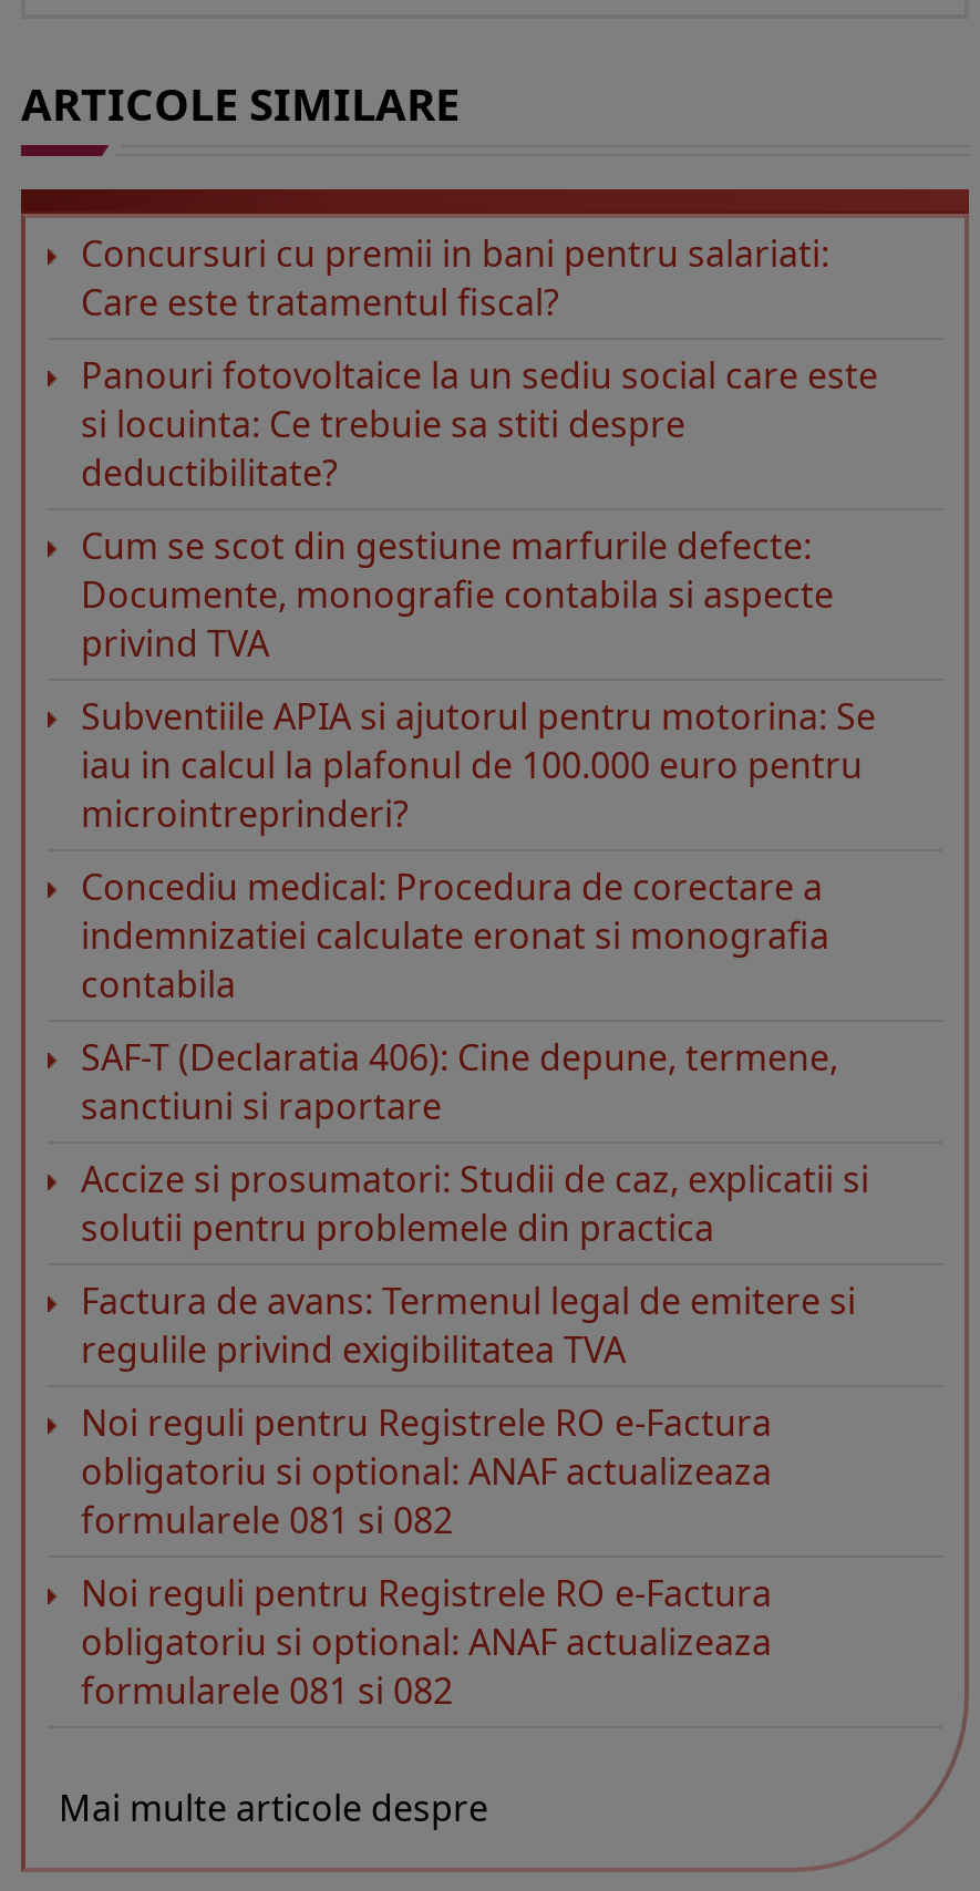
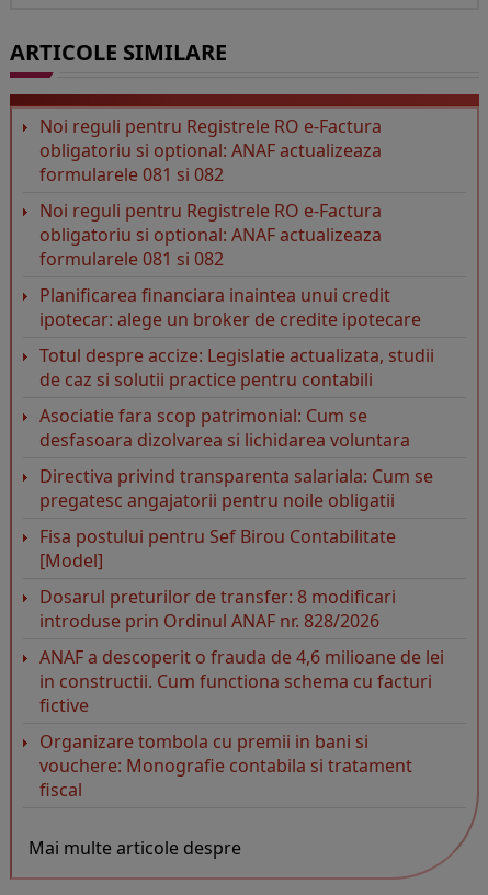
- Concursuri cu premii in bani pentru salariati:
- Care este tratamentul fiscal?
- Panouri fotovoltaice la un sediu social care este
- si locuinta: Ce trebuie sa stiti despre
- deductibilitate?
- Cum se scot din gestiune marfurile defecte:
- Documente, monografie contabila si aspecte
- privind TVA
- Subventiile APIA si ajutorul pentru motorina: Se
- iau in calcul la plafonul de 100.000 euro pentru
- microintreprinderi?
- Concediu medical: Procedura de corectare a
- indemnizatiei calculate eronat si monografia
- contabila
- SAF-T (Declaratia 406): Cine depune, termene,
- sanctiuni si raportare
- Accize si prosumatori: Studii de caz, explicatii si
- solutii pentru problemele din practica
- Factura de avans: Termenul legal de emitere si
- regulile privind exigibilitatea TVA

moved up: Noi reguli pentru Registrele RO e-Factura | obligatoriu si optional: ANAF actualizeaza | formularele 081 si 082 | Noi reguli pentru Registrele RO e-Factura | obligatoriu si optional: ANAF actualizeaza | formularele 081 si 082

+ Planificarea financiara inaintea unui credit
+ ipotecar: alege un broker de credite ipotecare
+ Totul despre accize: Legislatie actualizata, studii
+ de caz si solutii practice pentru contabili
+ Asociatie fara scop patrimonial: Cum se
+ desfasoara dizolvarea si lichidarea voluntara
+ Directiva privind transparenta salariala: Cum se
+ pregatesc angajatorii pentru noile obligatii
+ Fisa postului pentru Sef Birou Contabilitate
+ [Model]
+ Dosarul preturilor de transfer: 8 modificari
+ introduse prin Ordinul ANAF nr. 828/2026
+ ANAF a descoperit o frauda de 4,6 milioane de lei
+ in constructii. Cum functiona schema cu facturi
+ fictive
+ Organizare tombola cu premii in bani si
+ vouchere: Monografie contabila si tratament
+ fiscal
